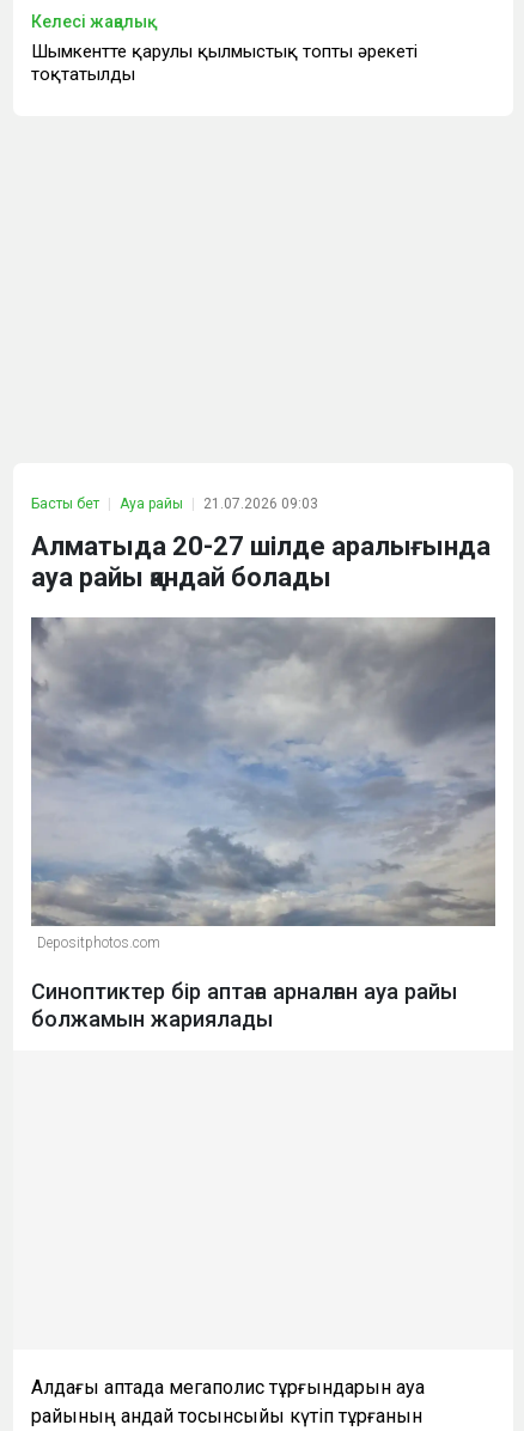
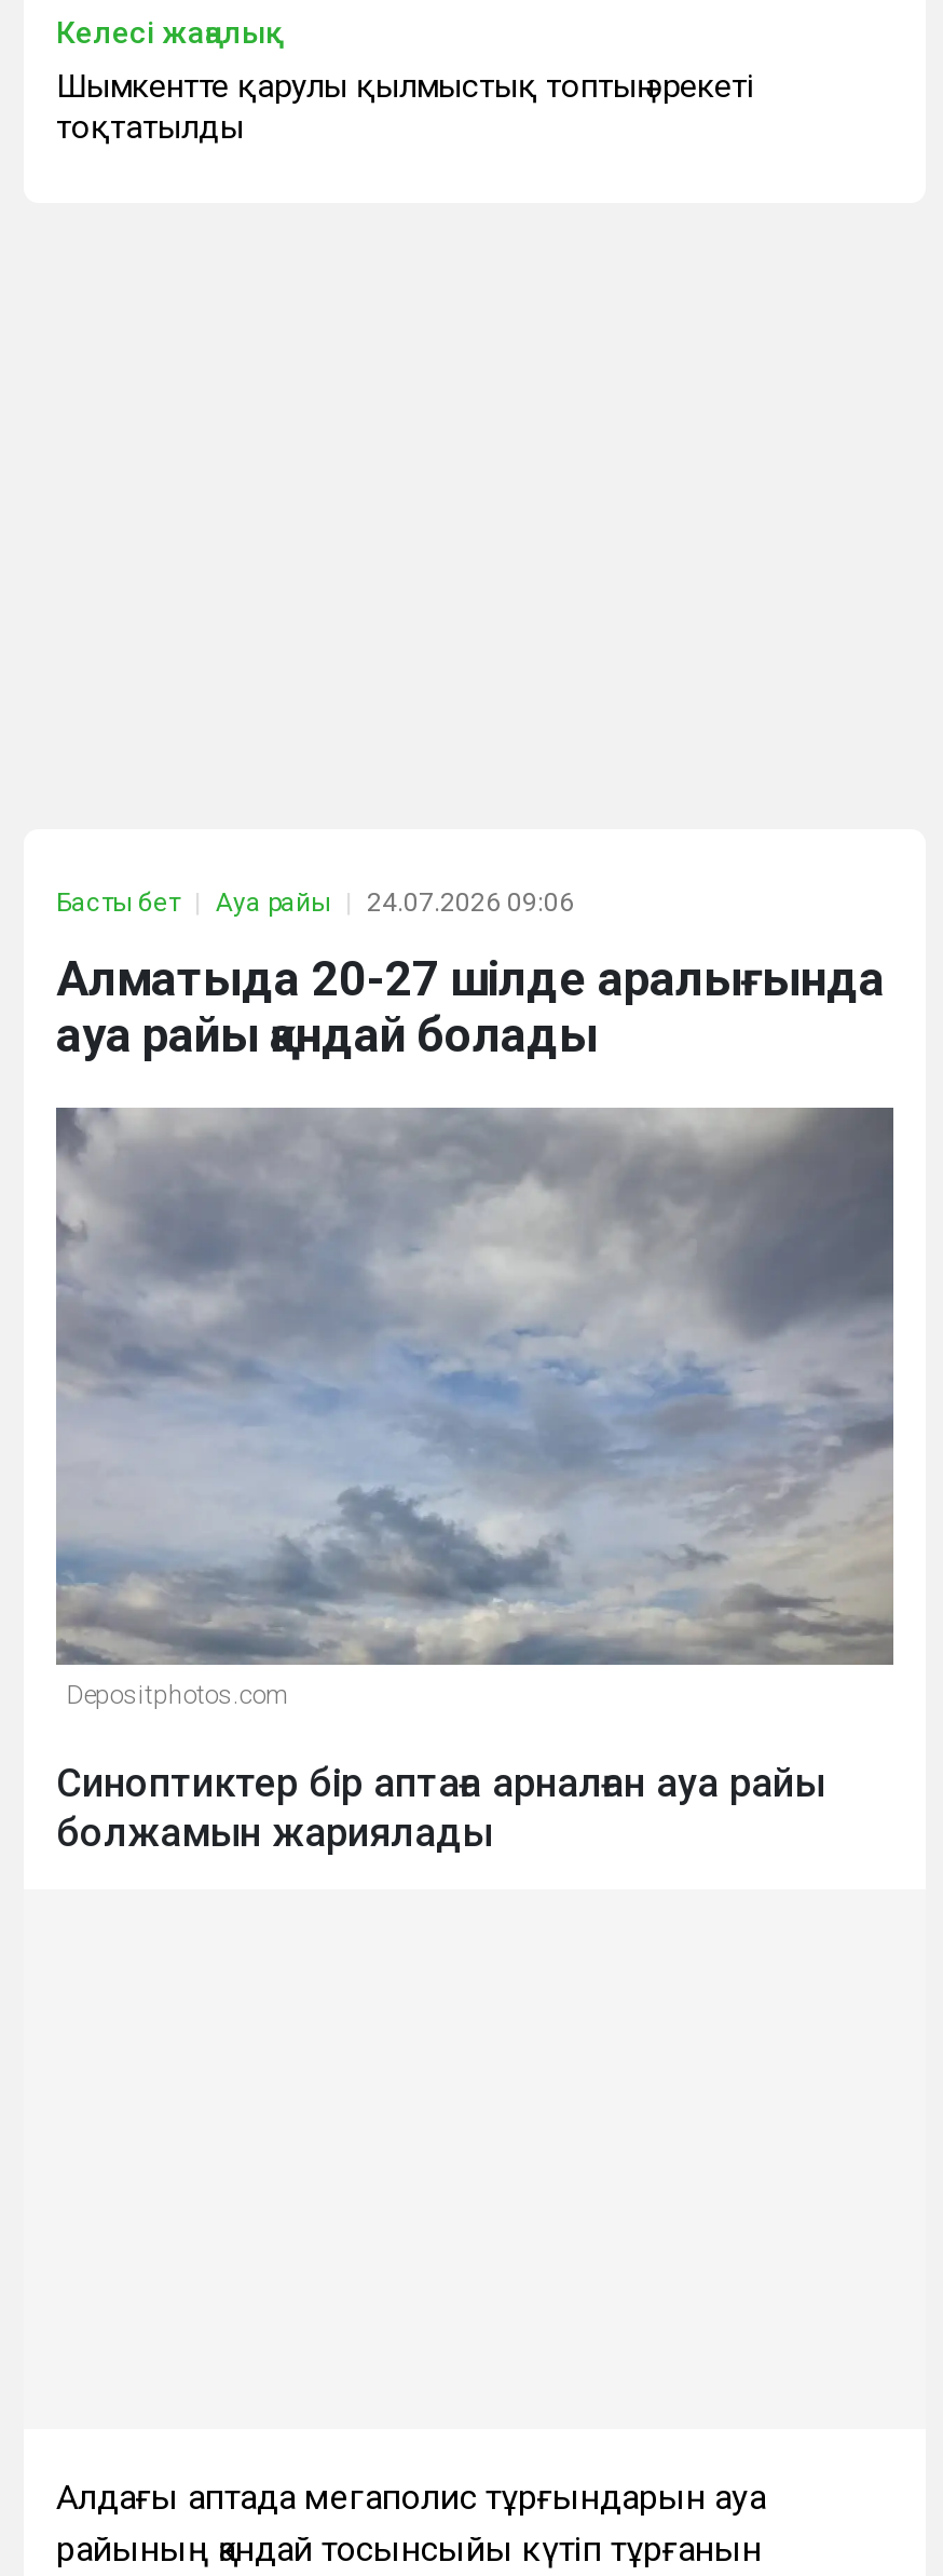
- Басты бет Ауа райы 21.07.2026 09:03
+ Басты бет Ауа райы 24.07.2026 09:06
